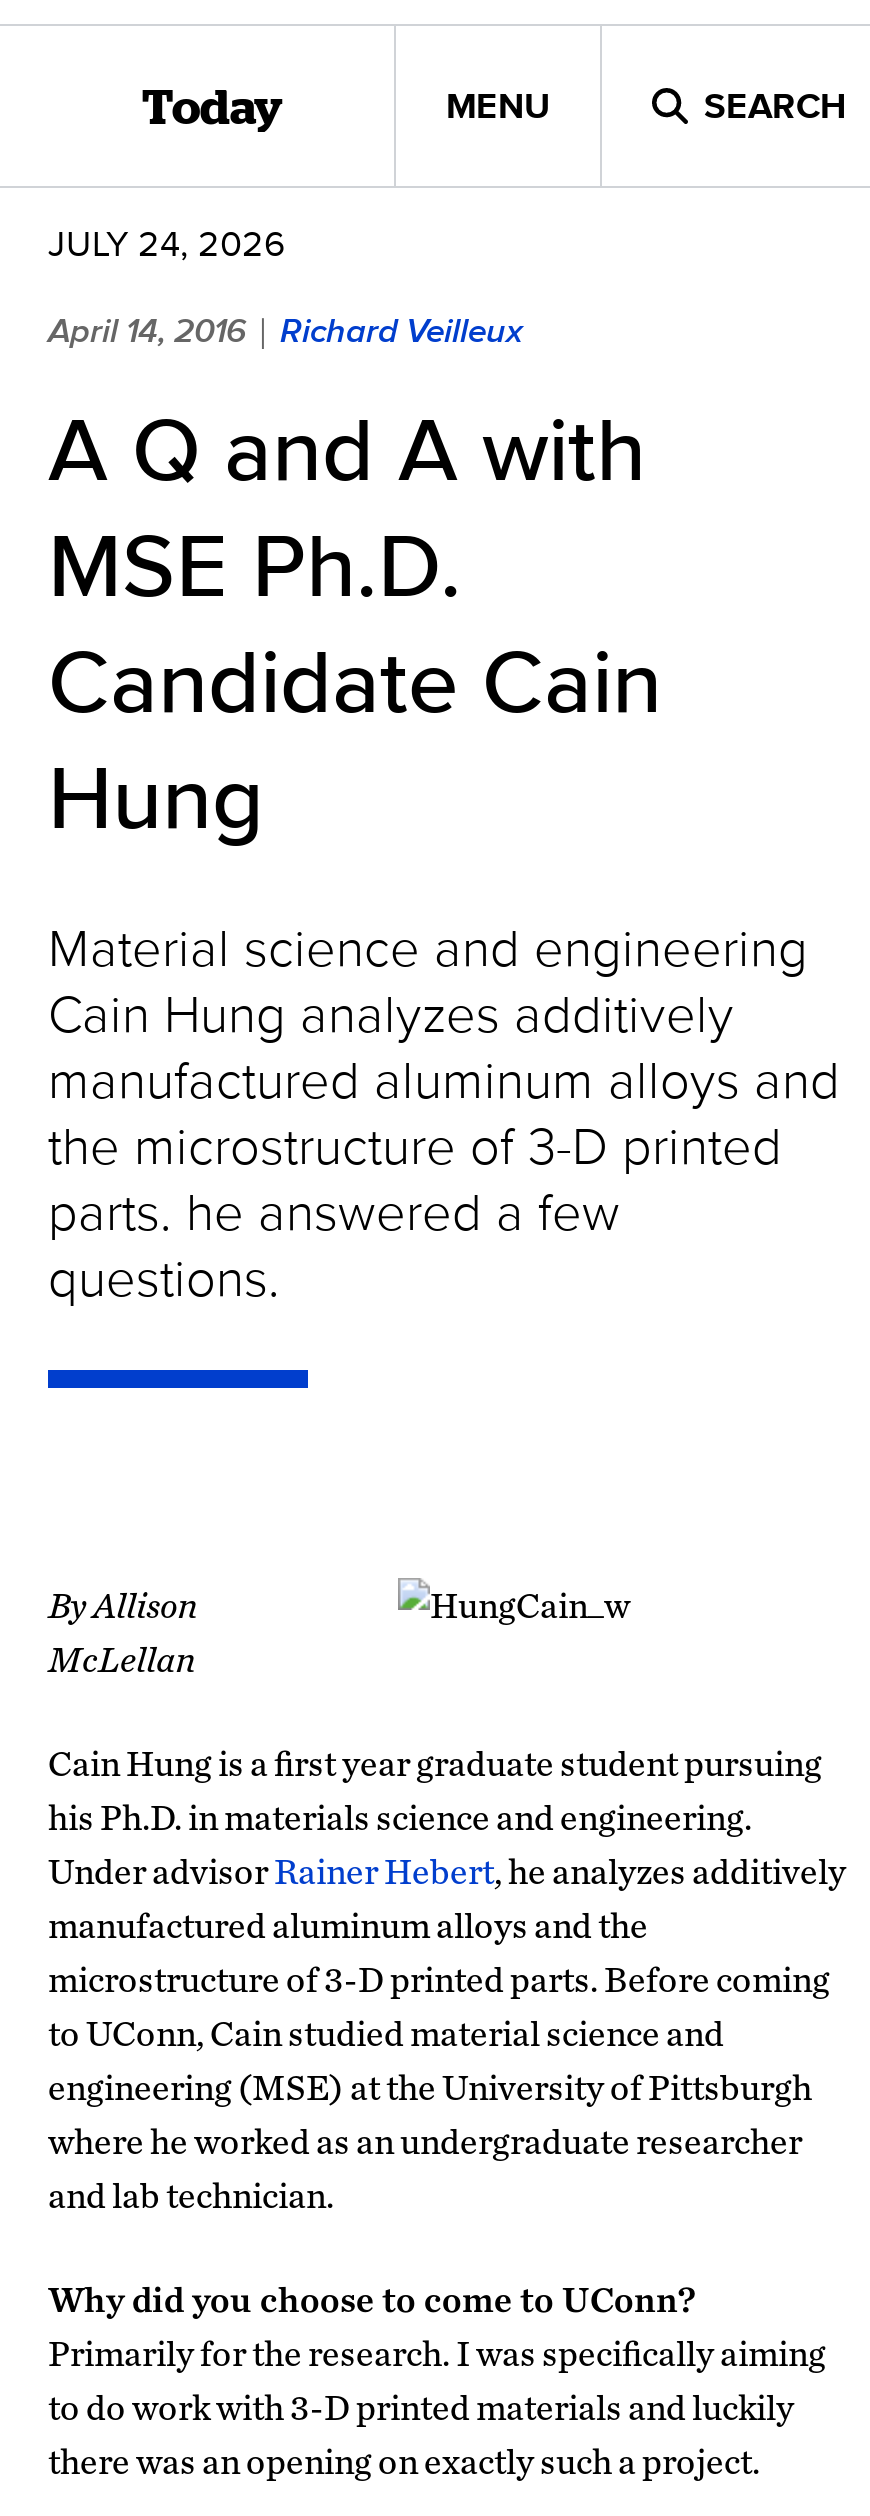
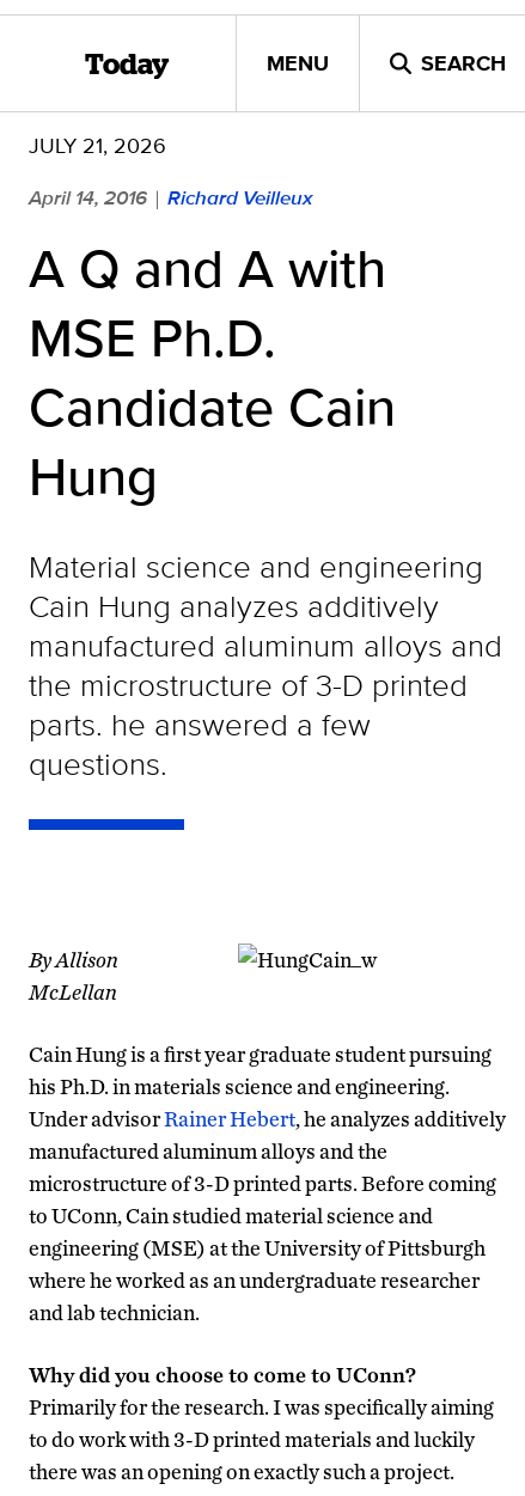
- JULY 24, 2026
+ JULY 21, 2026
